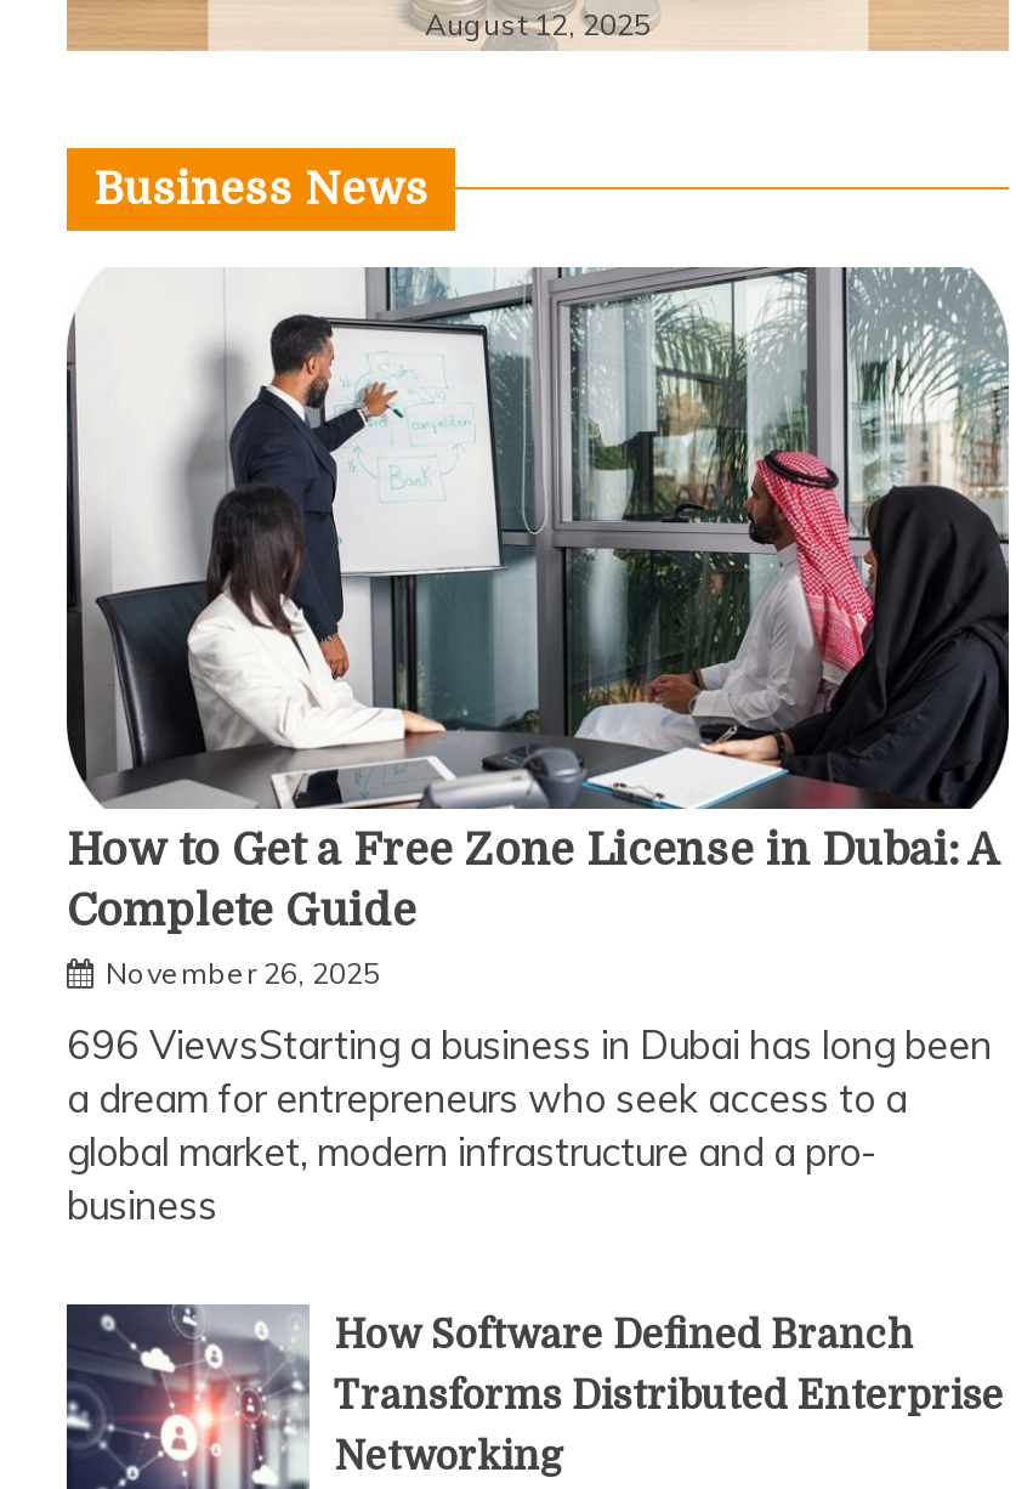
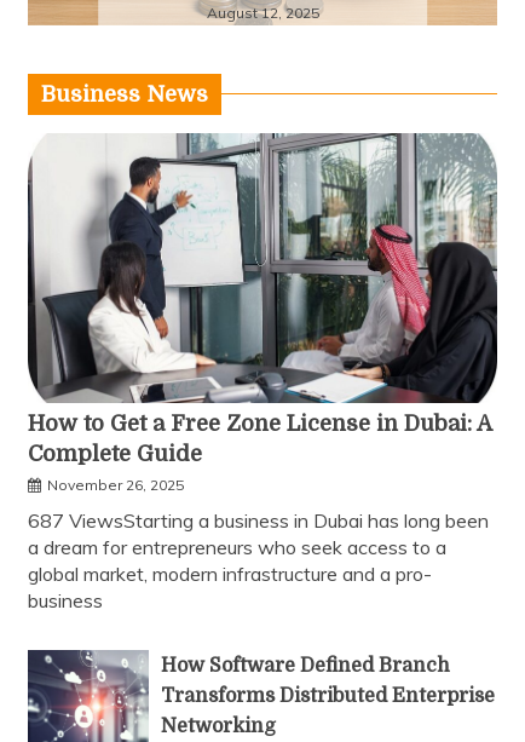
- 696 ViewsStarting a business in Dubai has long been
+ 687 ViewsStarting a business in Dubai has long been
